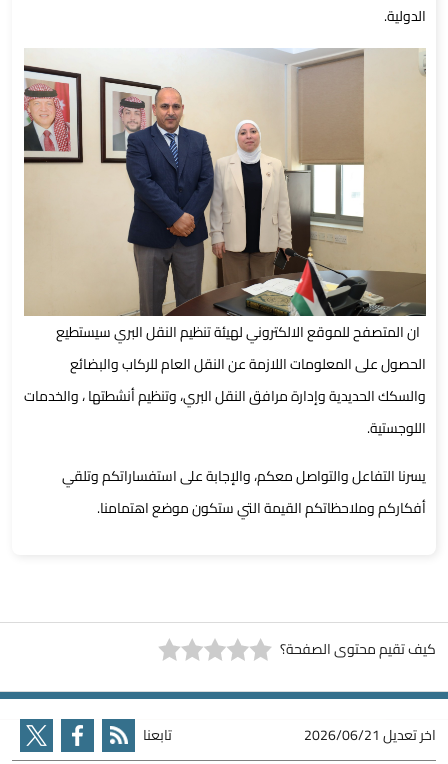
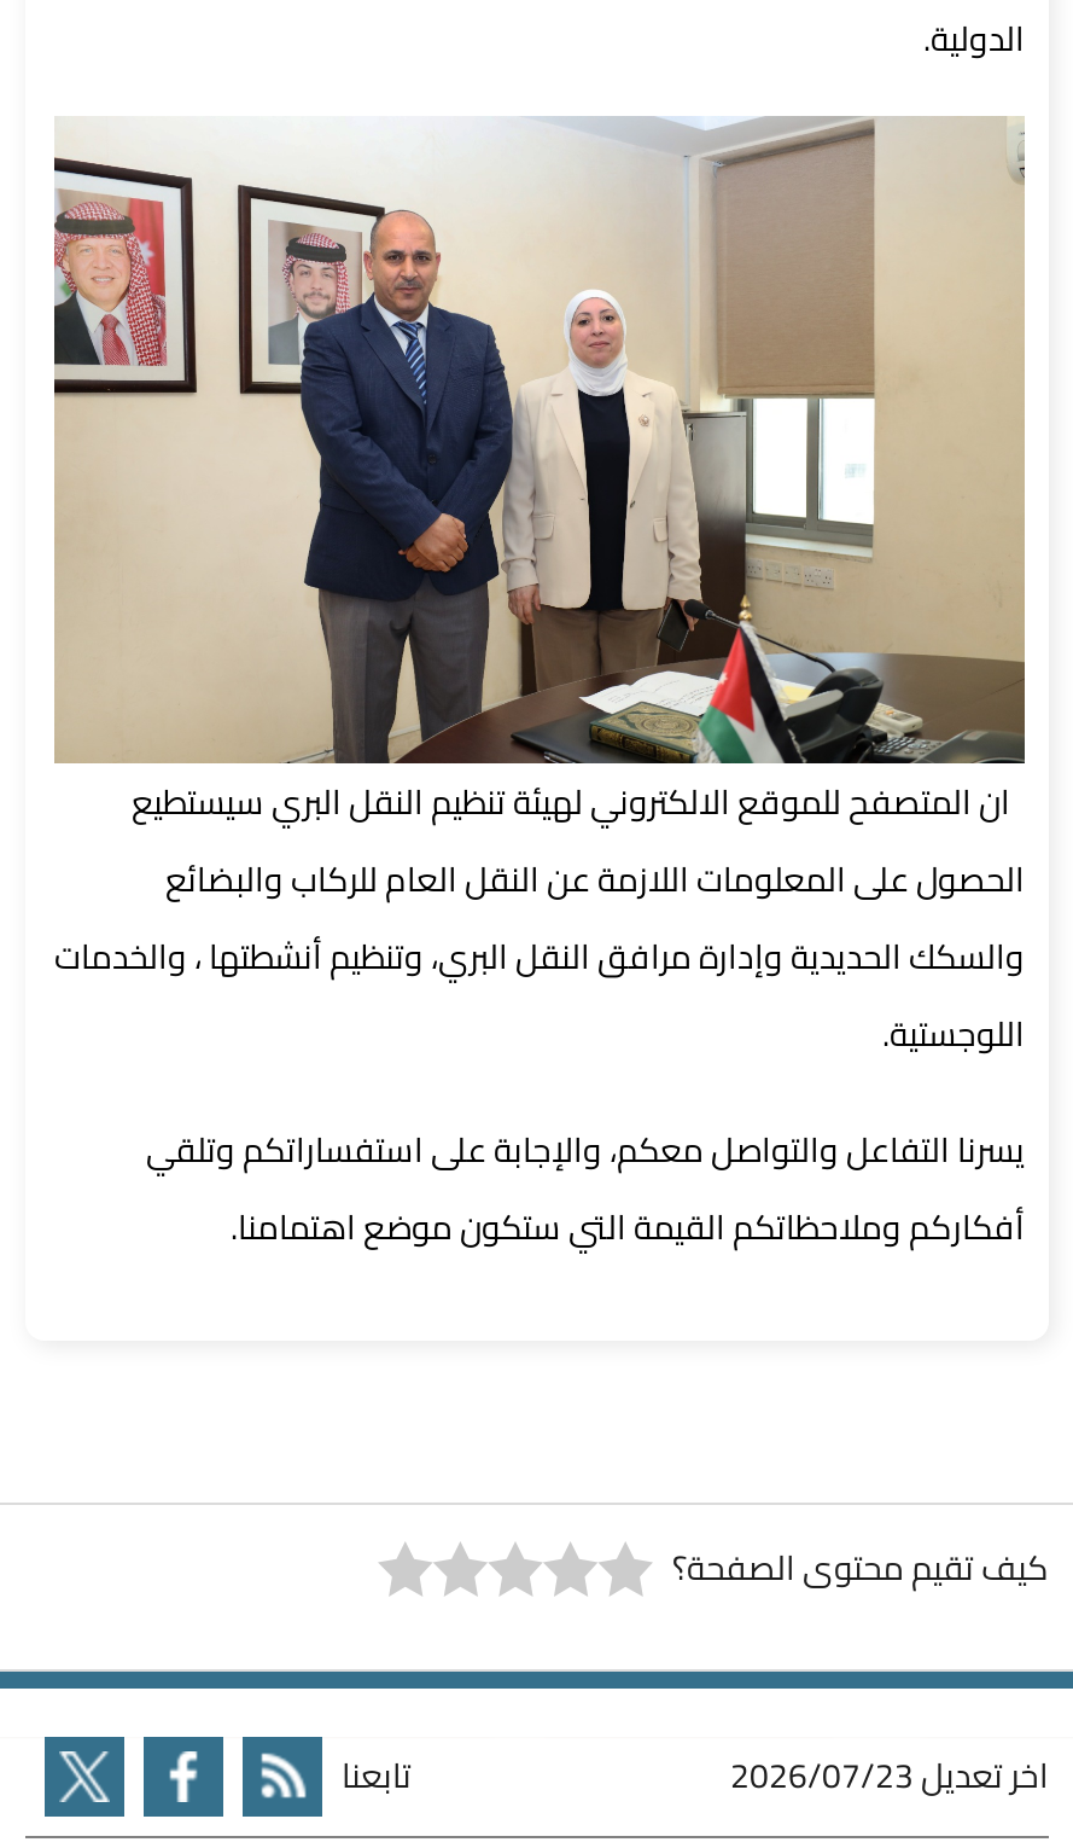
- اخر تعديل 2026/06/21
+ اخر تعديل 2026/07/23
